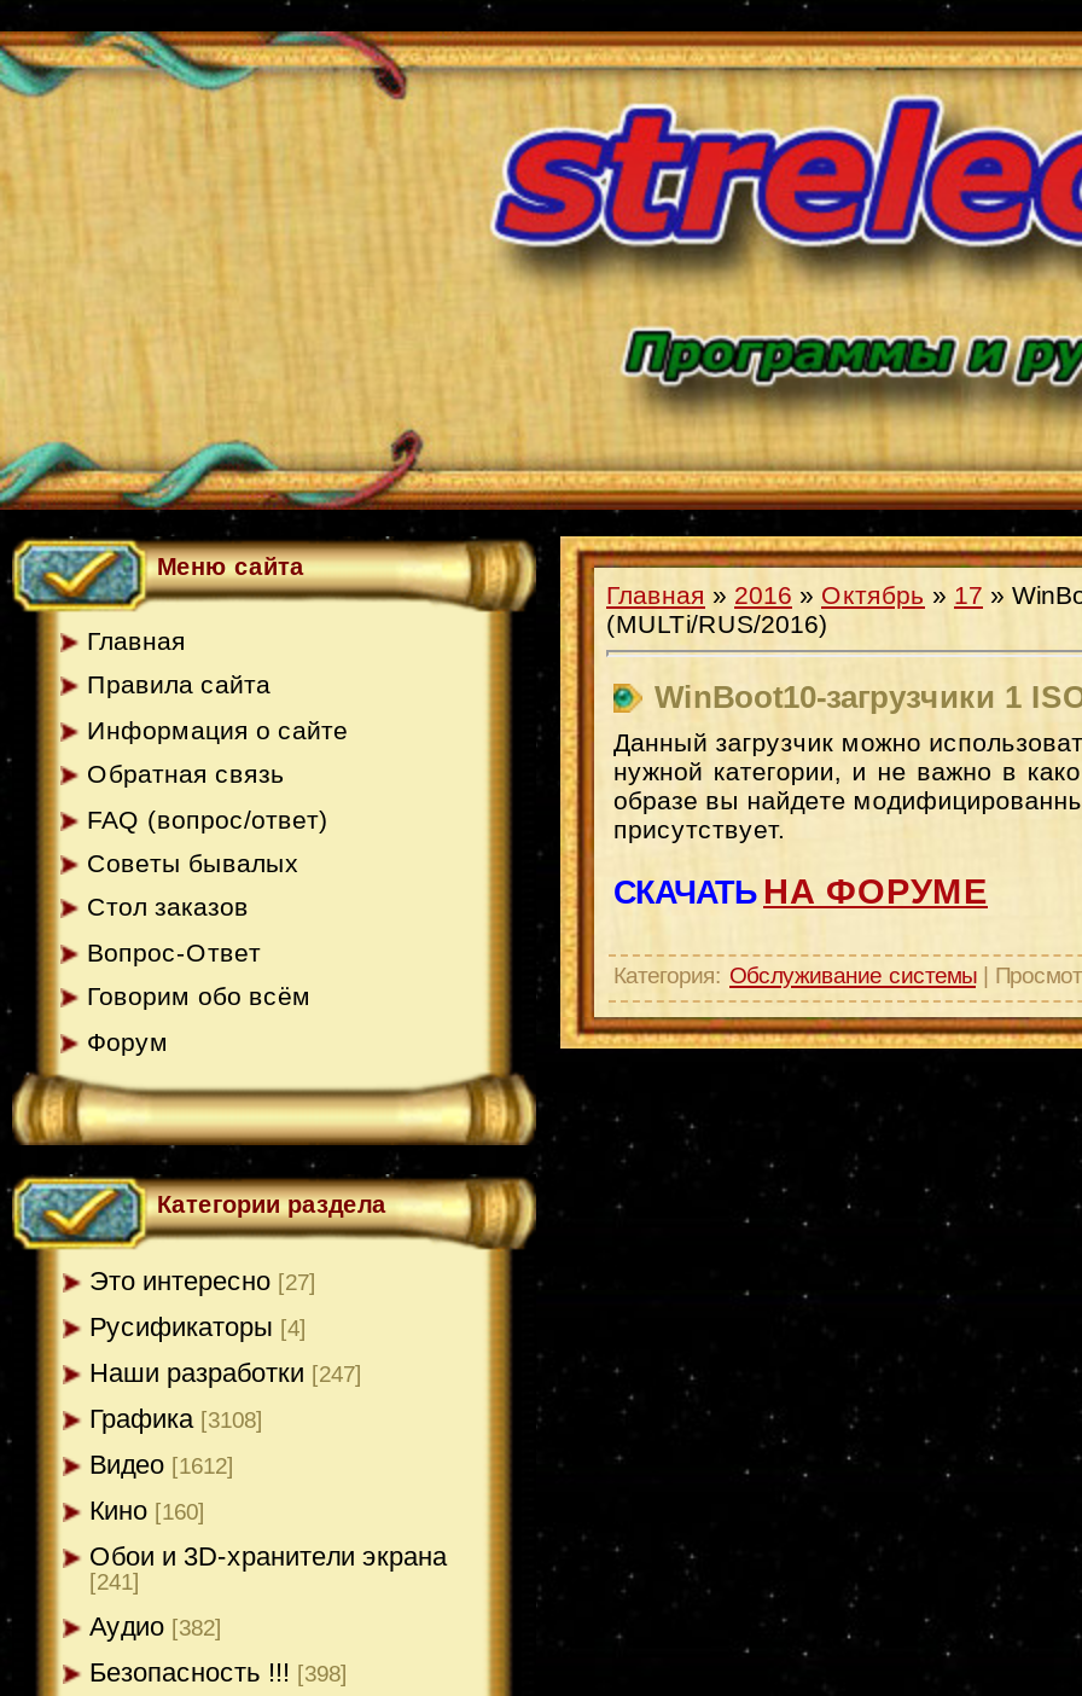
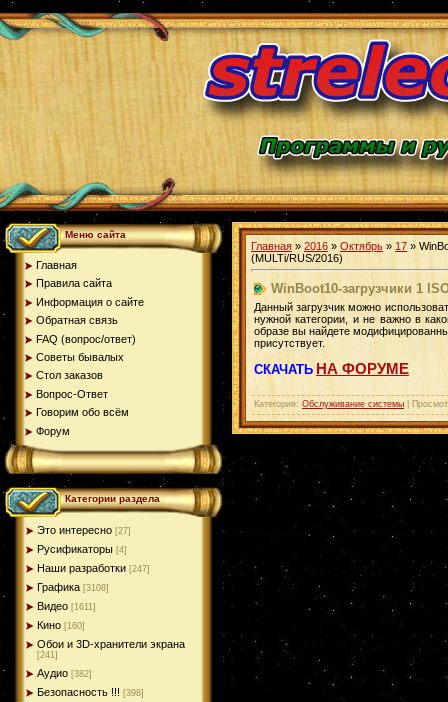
- Видео [1612]
+ Видео [1611]
